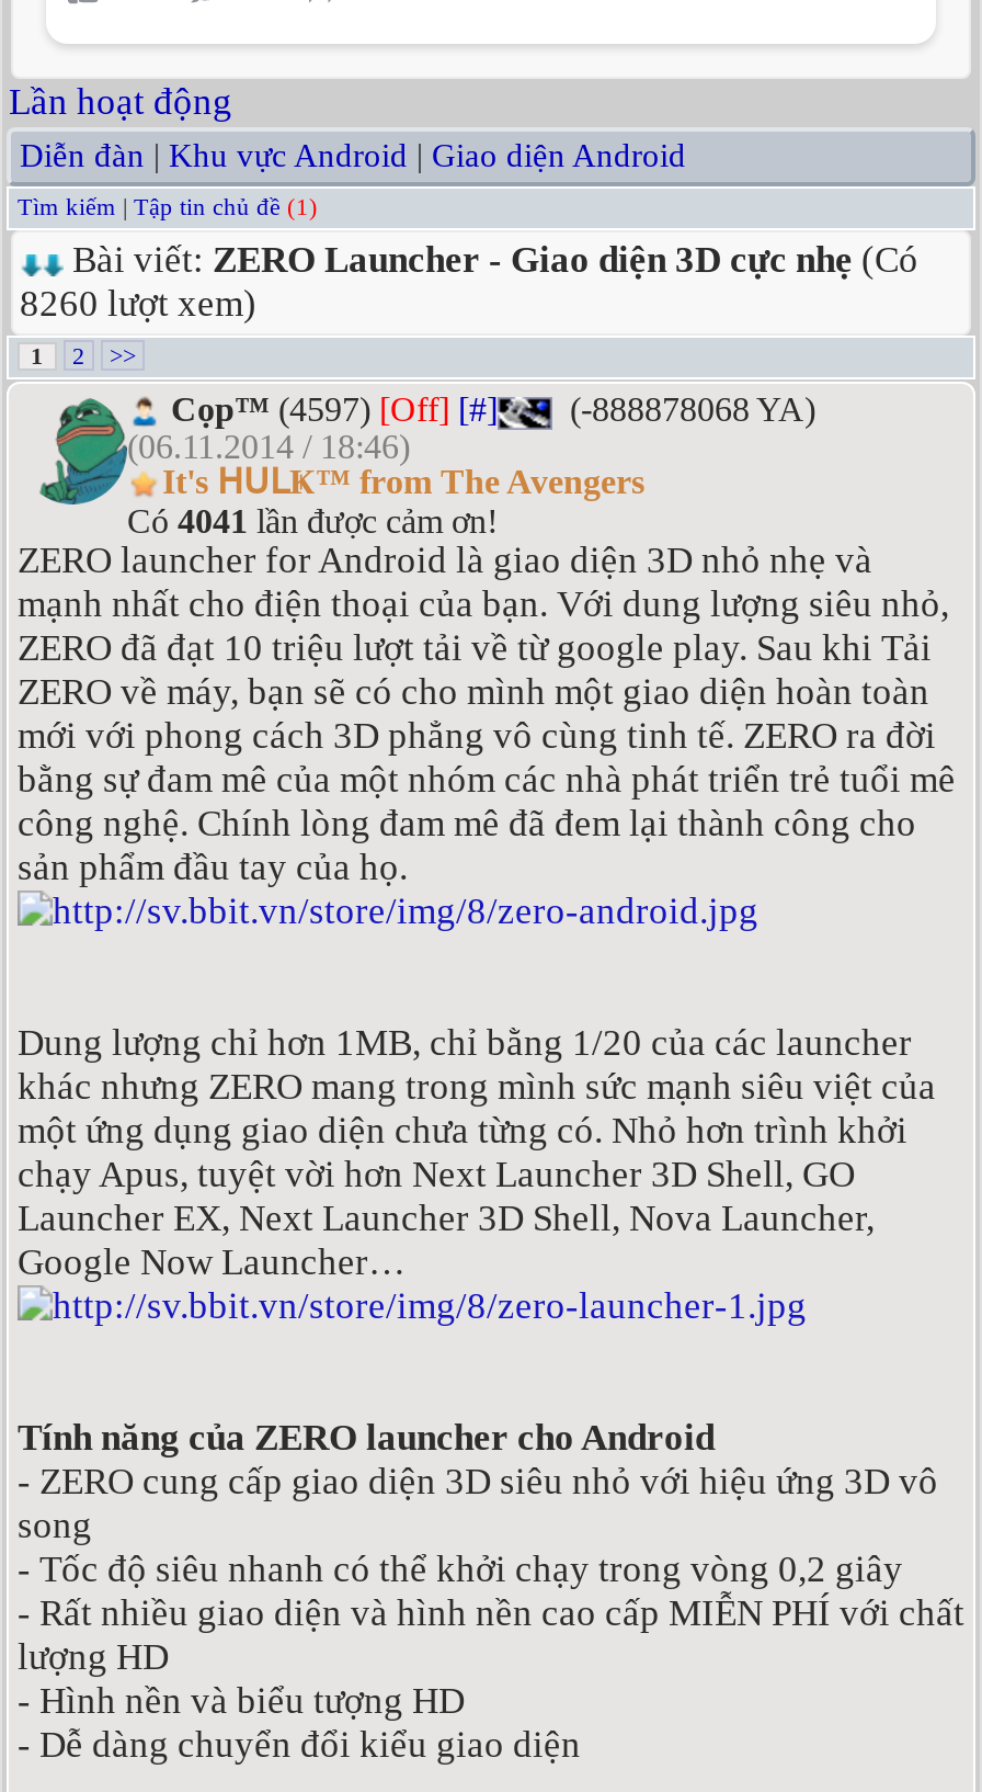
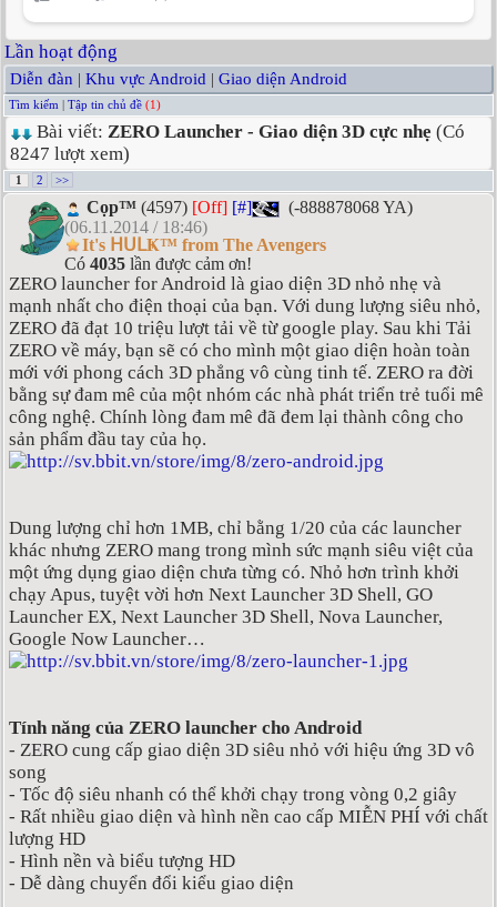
- 8260 lượt xem)
+ 8247 lượt xem)

- Có 4041 lần được cảm ơn!
+ Có 4035 lần được cảm ơn!
